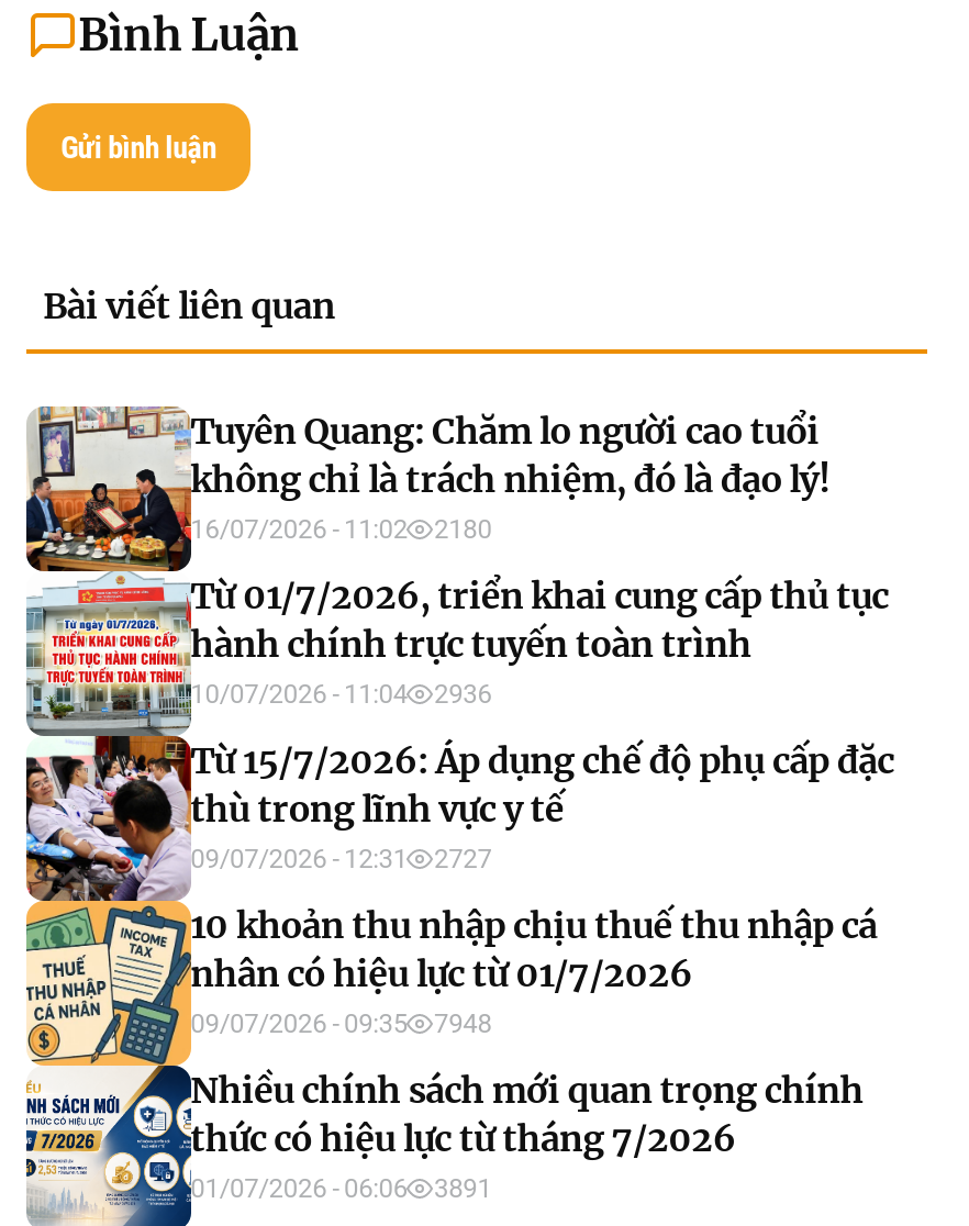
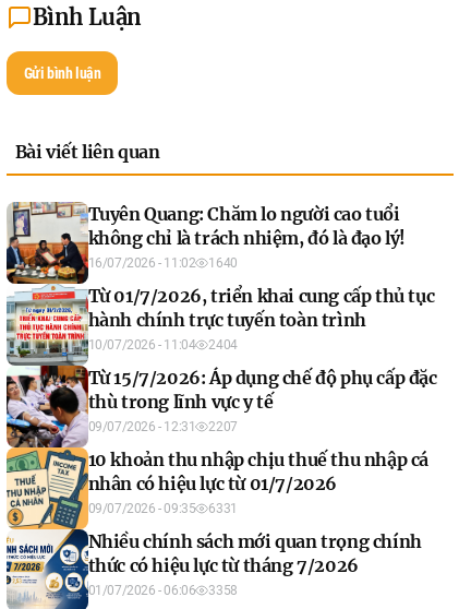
- 16/07/2026 - 11:02 2180
+ 16/07/2026 - 11:02 1640

- 10/07/2026 - 11:04 2936
+ 10/07/2026 - 11:04 2404

- 09/07/2026 - 12:31 2727
+ 09/07/2026 - 12:31 2207

- 09/07/2026 - 09:35 7948
+ 09/07/2026 - 09:35 6331

- 01/07/2026 - 06:06 3891
+ 01/07/2026 - 06:06 3358
